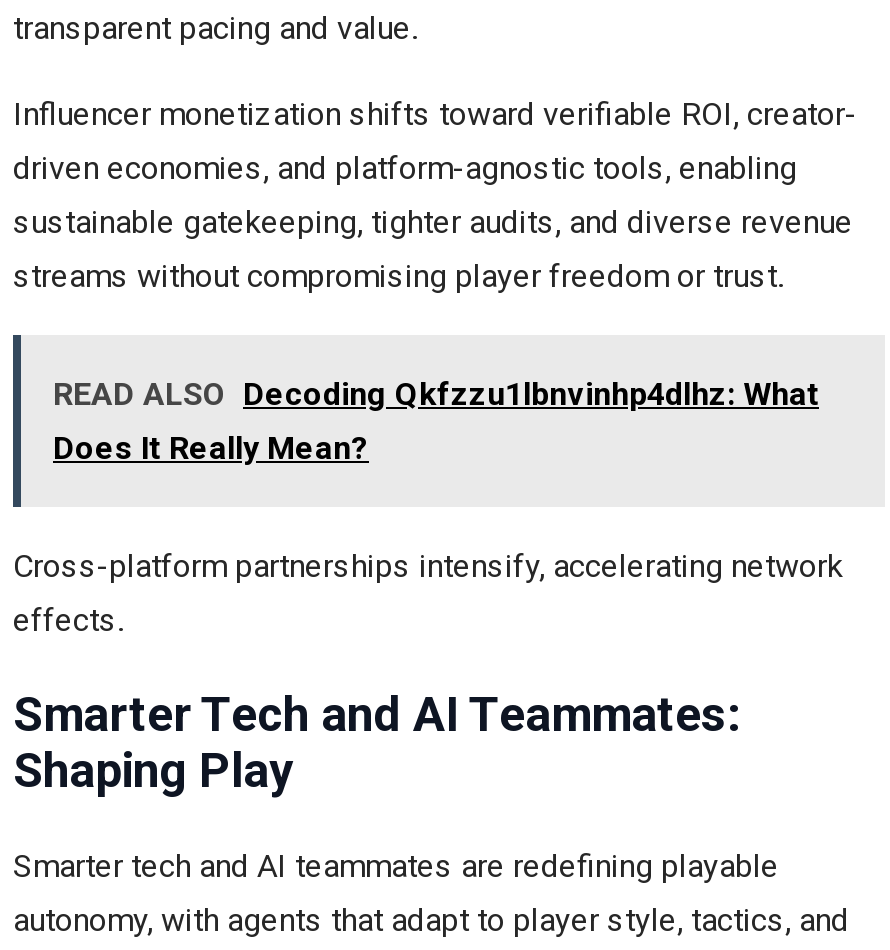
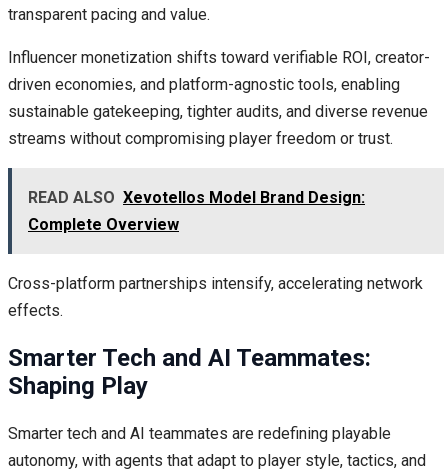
- READ ALSO Decoding Qkfzzu1lbnvinhp4dlhz: What
- Does It Really Mean?
+ READ ALSO Xevotellos Model Brand Design:
+ Complete Overview
